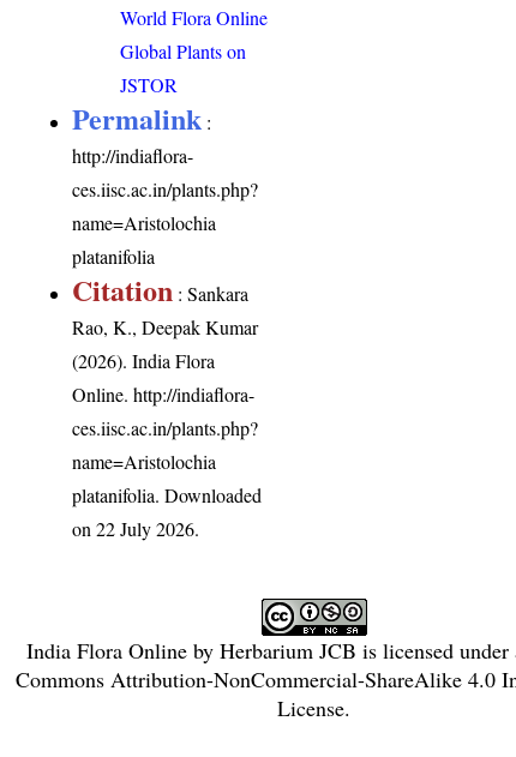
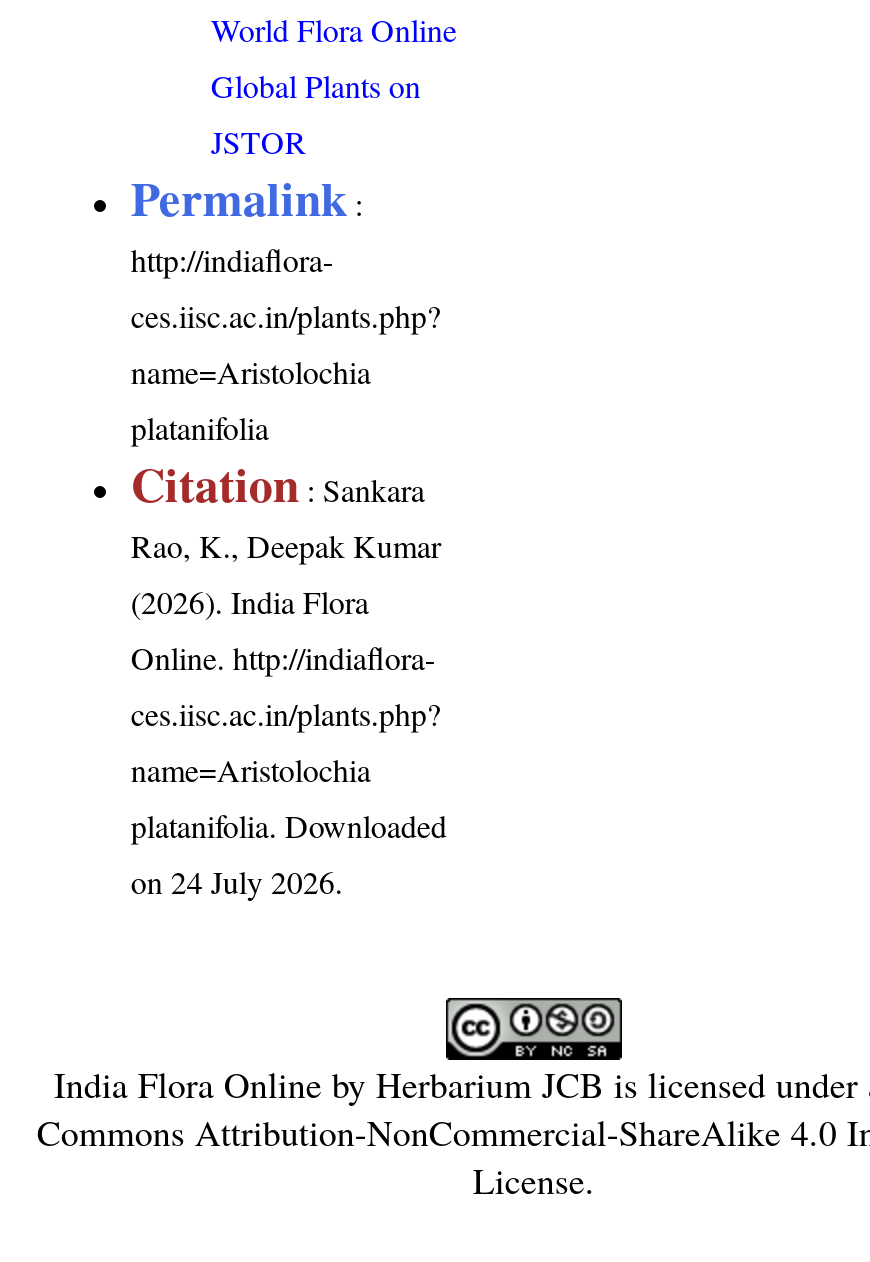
- on 22 July 2026.
+ on 24 July 2026.
